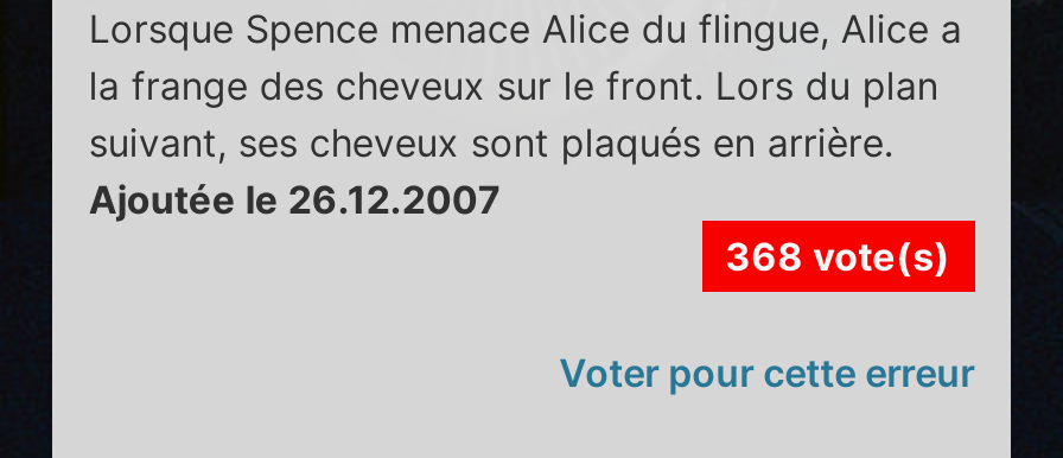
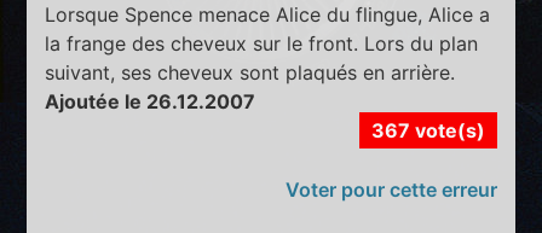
- 368 vote(s)
+ 367 vote(s)
